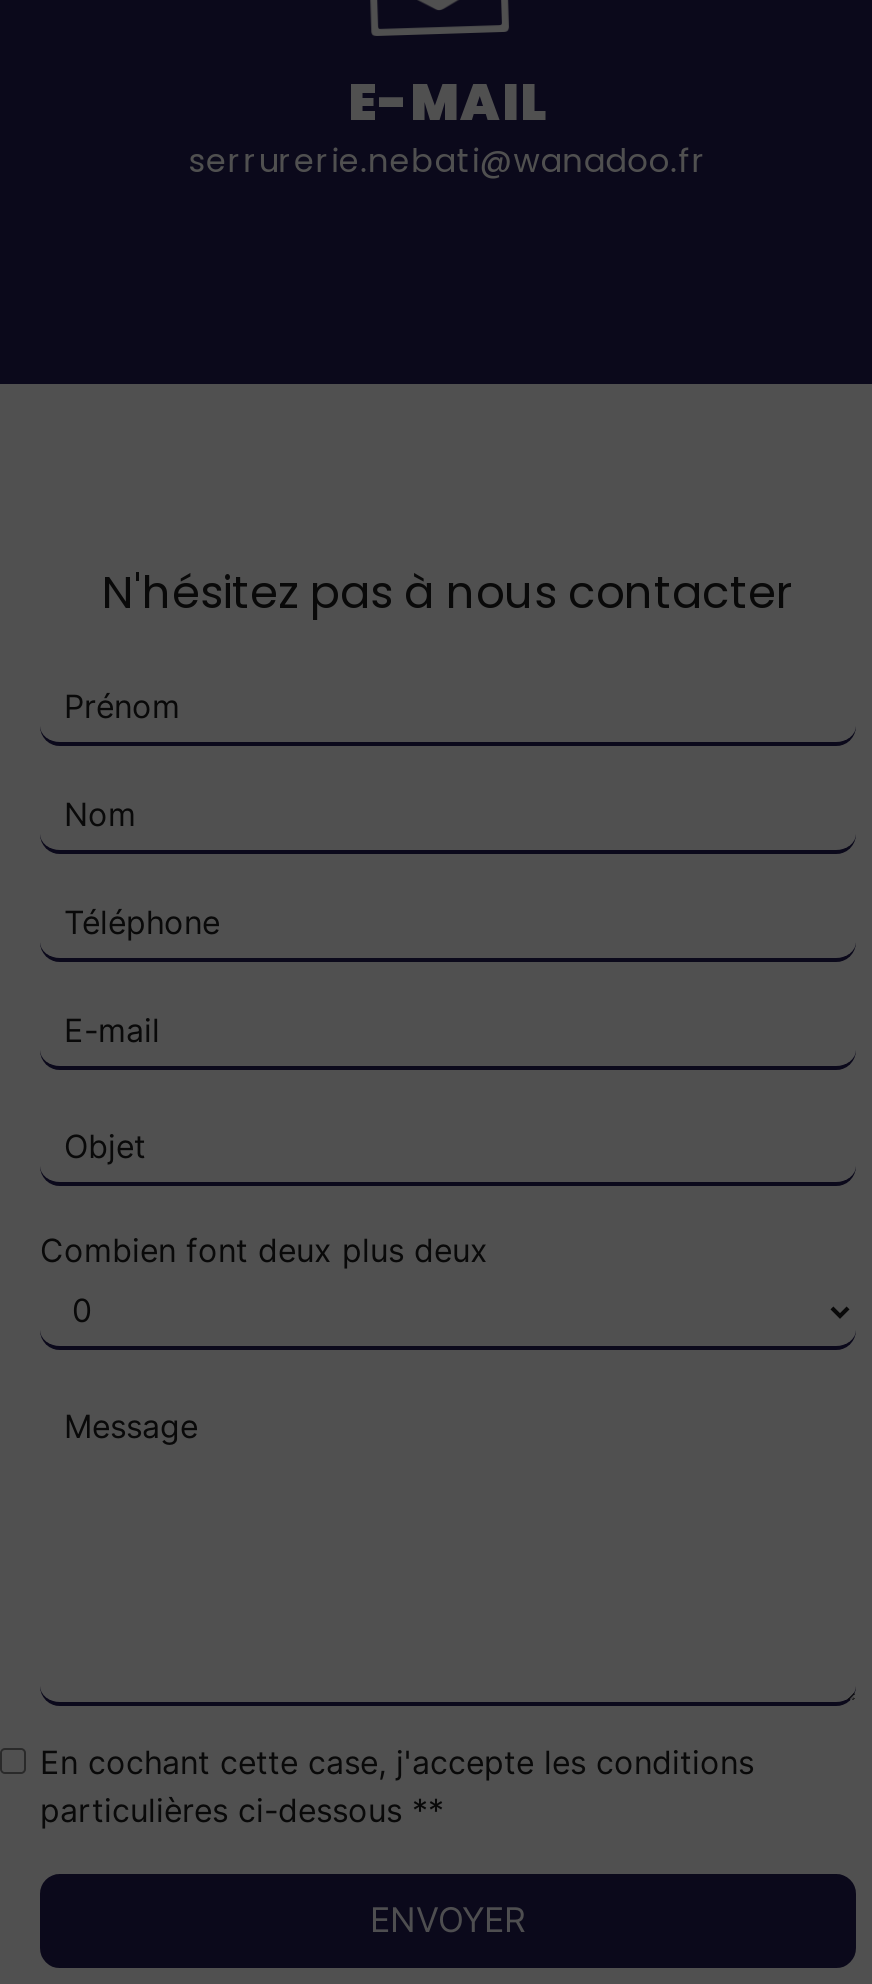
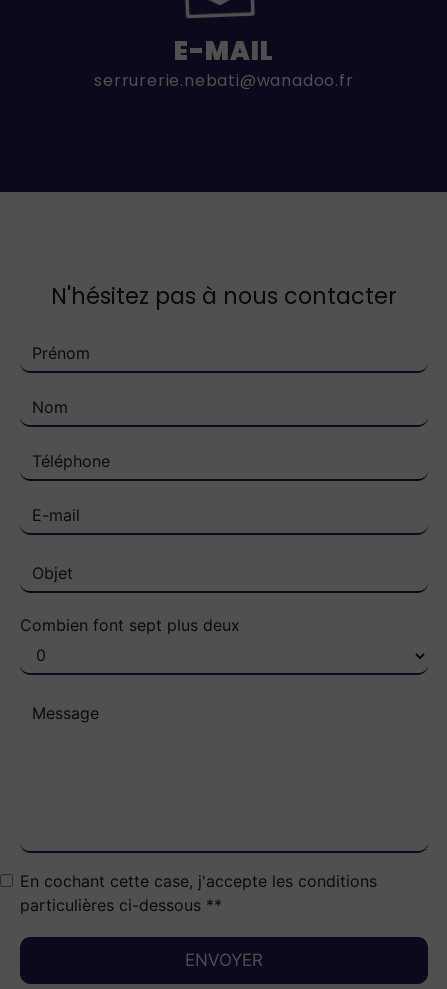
- Combien font deux plus deux
+ Combien font sept plus deux
